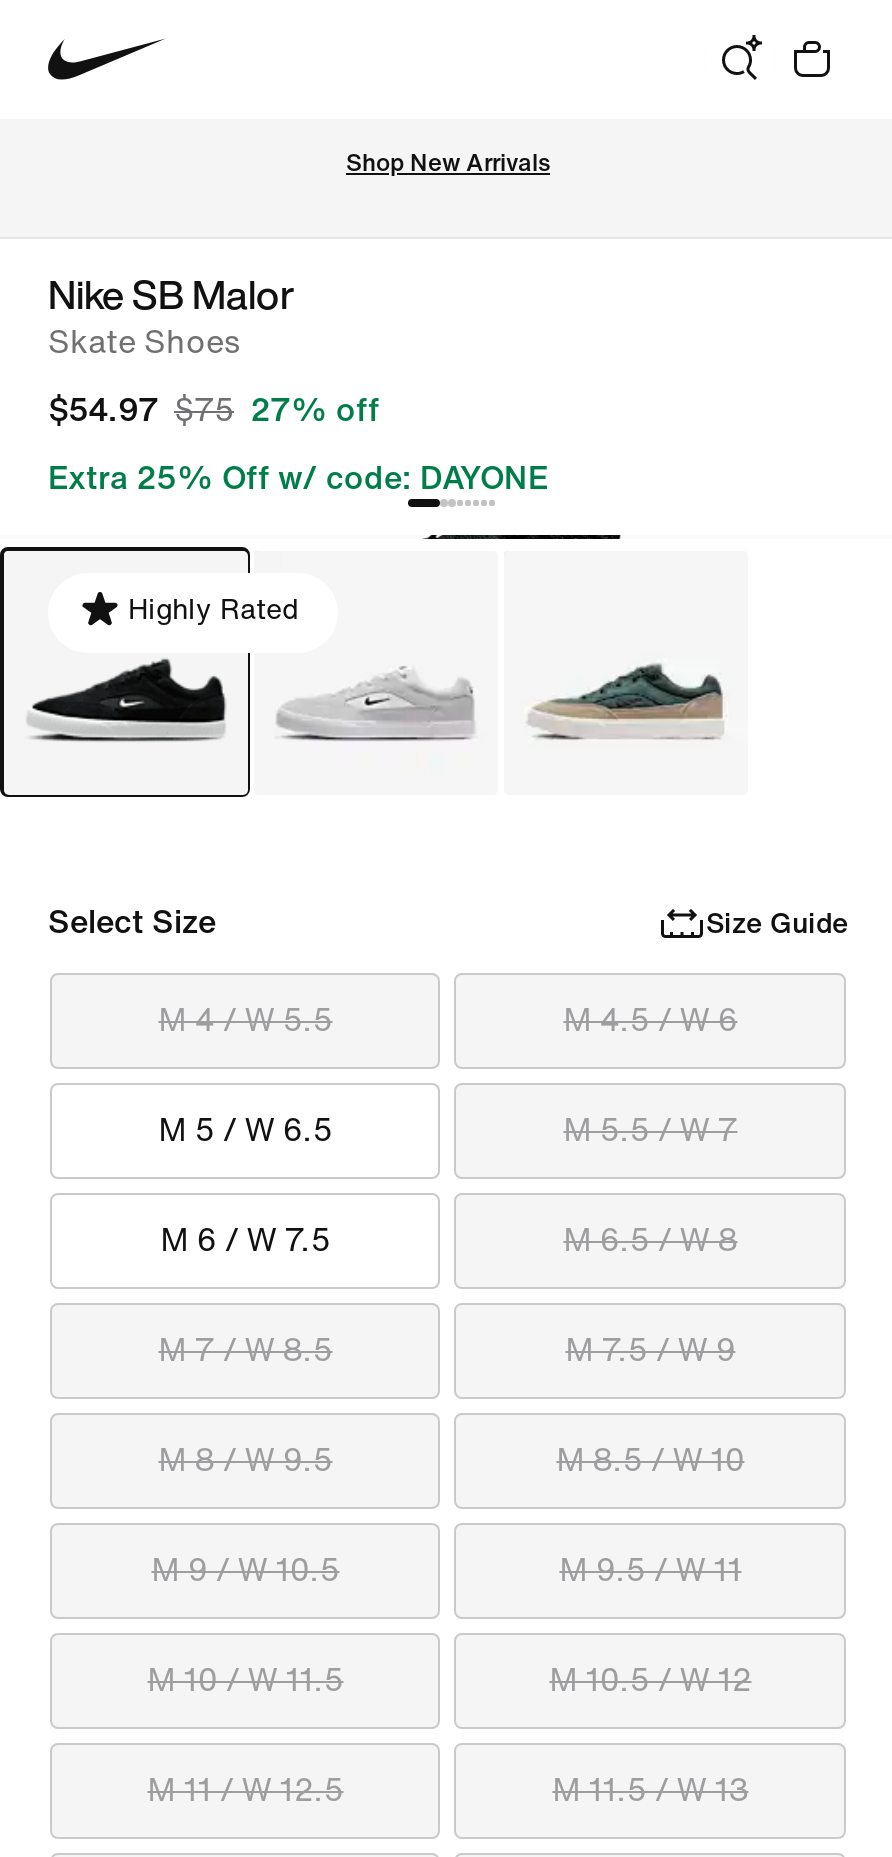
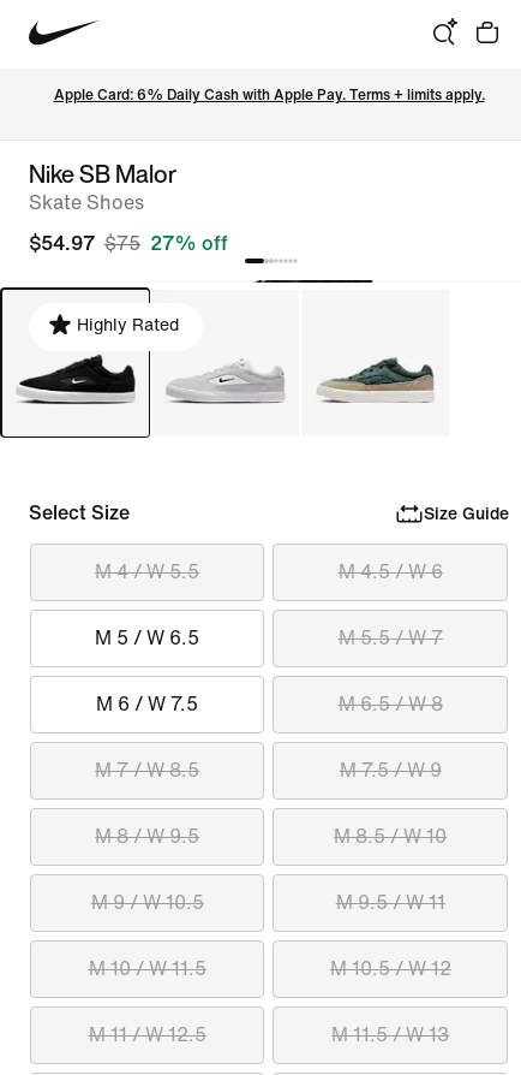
- Shop New Arrivals
+ Apple Card: 6% Daily Cash with Apple Pay. Terms + limits apply.

- Extra 25% Off w/ code: DAYONE
